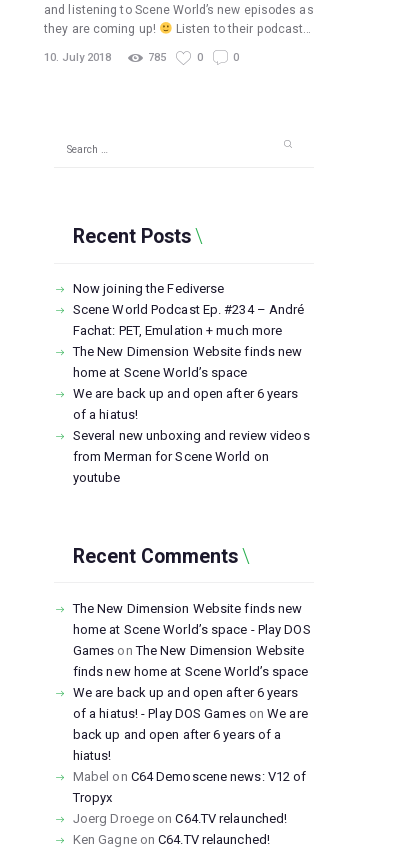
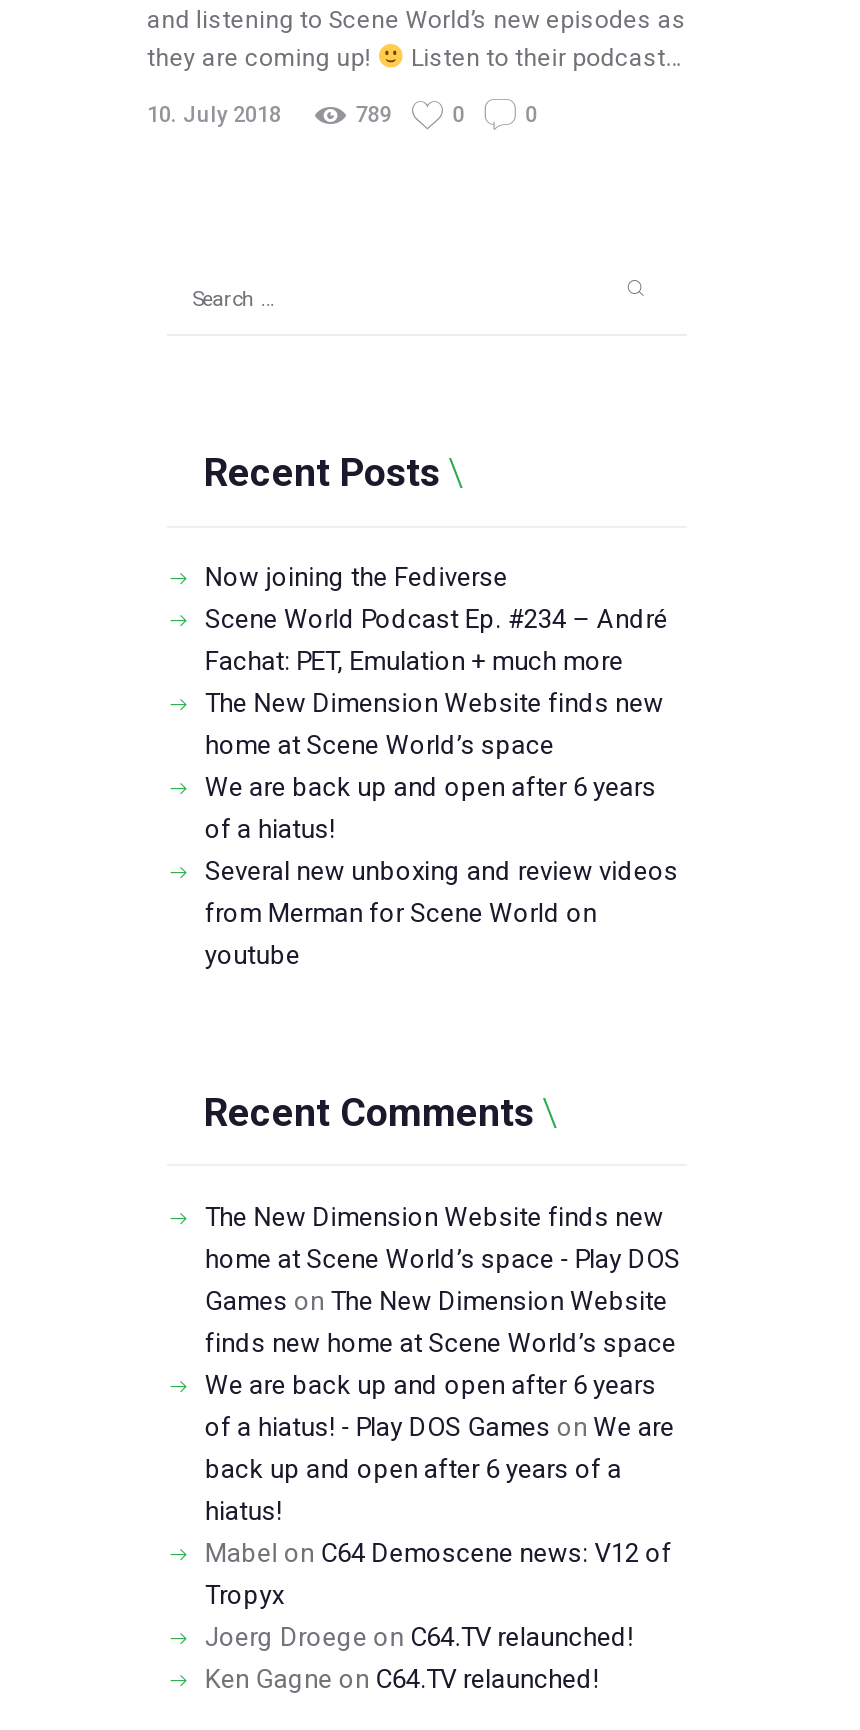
- 785
+ 789
